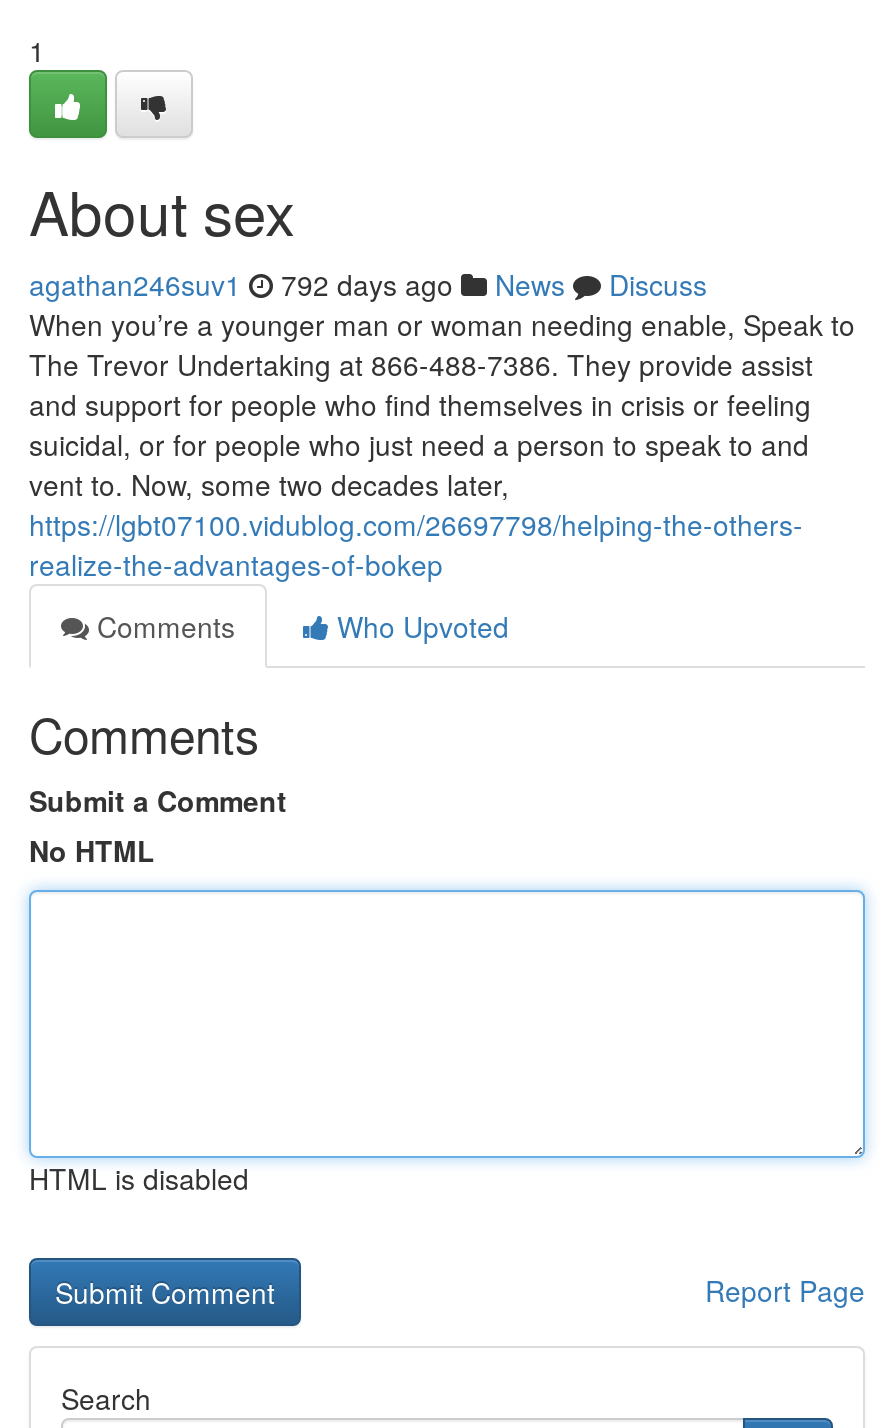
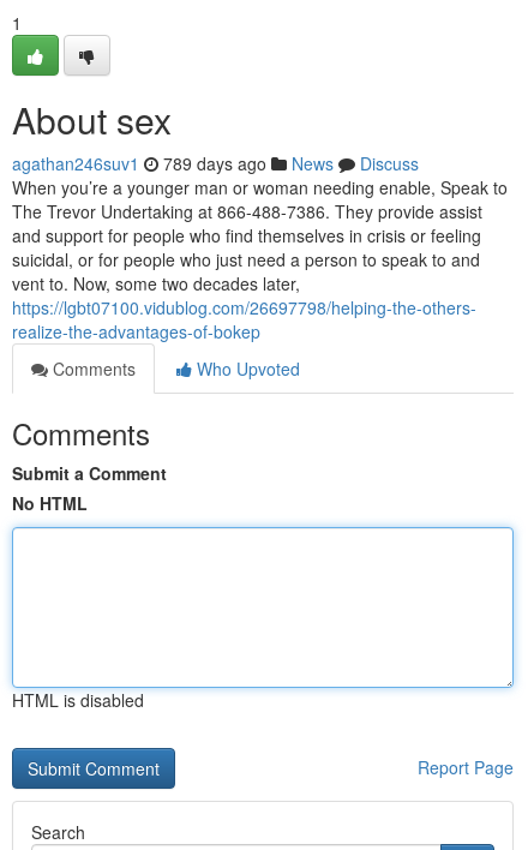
- agathan246suv1 792 days ago News Discuss
+ agathan246suv1 789 days ago News Discuss
